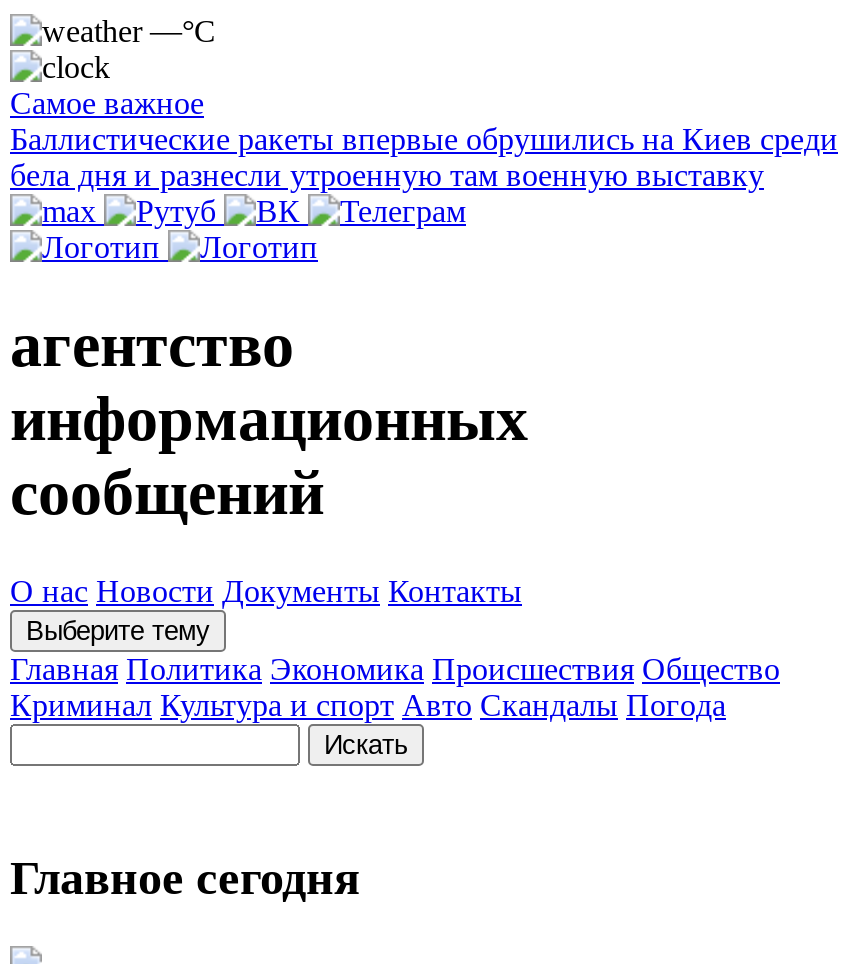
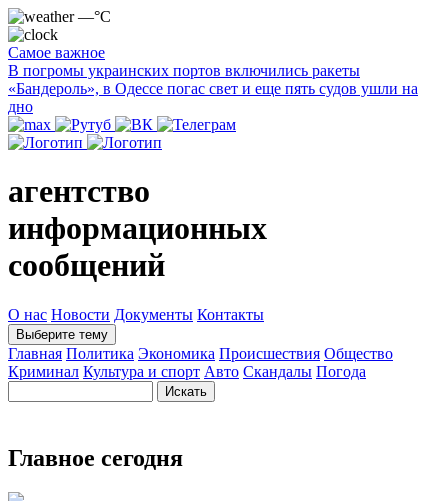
- Баллистические ракеты впервые обрушились на Киев среди
- бела дня и разнесли утроенную там военную выставку
+ В погромы украинских портов включились ракеты
+ «Бандероль», в Одессе погас свет и еще пять судов ушли на
+ дно
